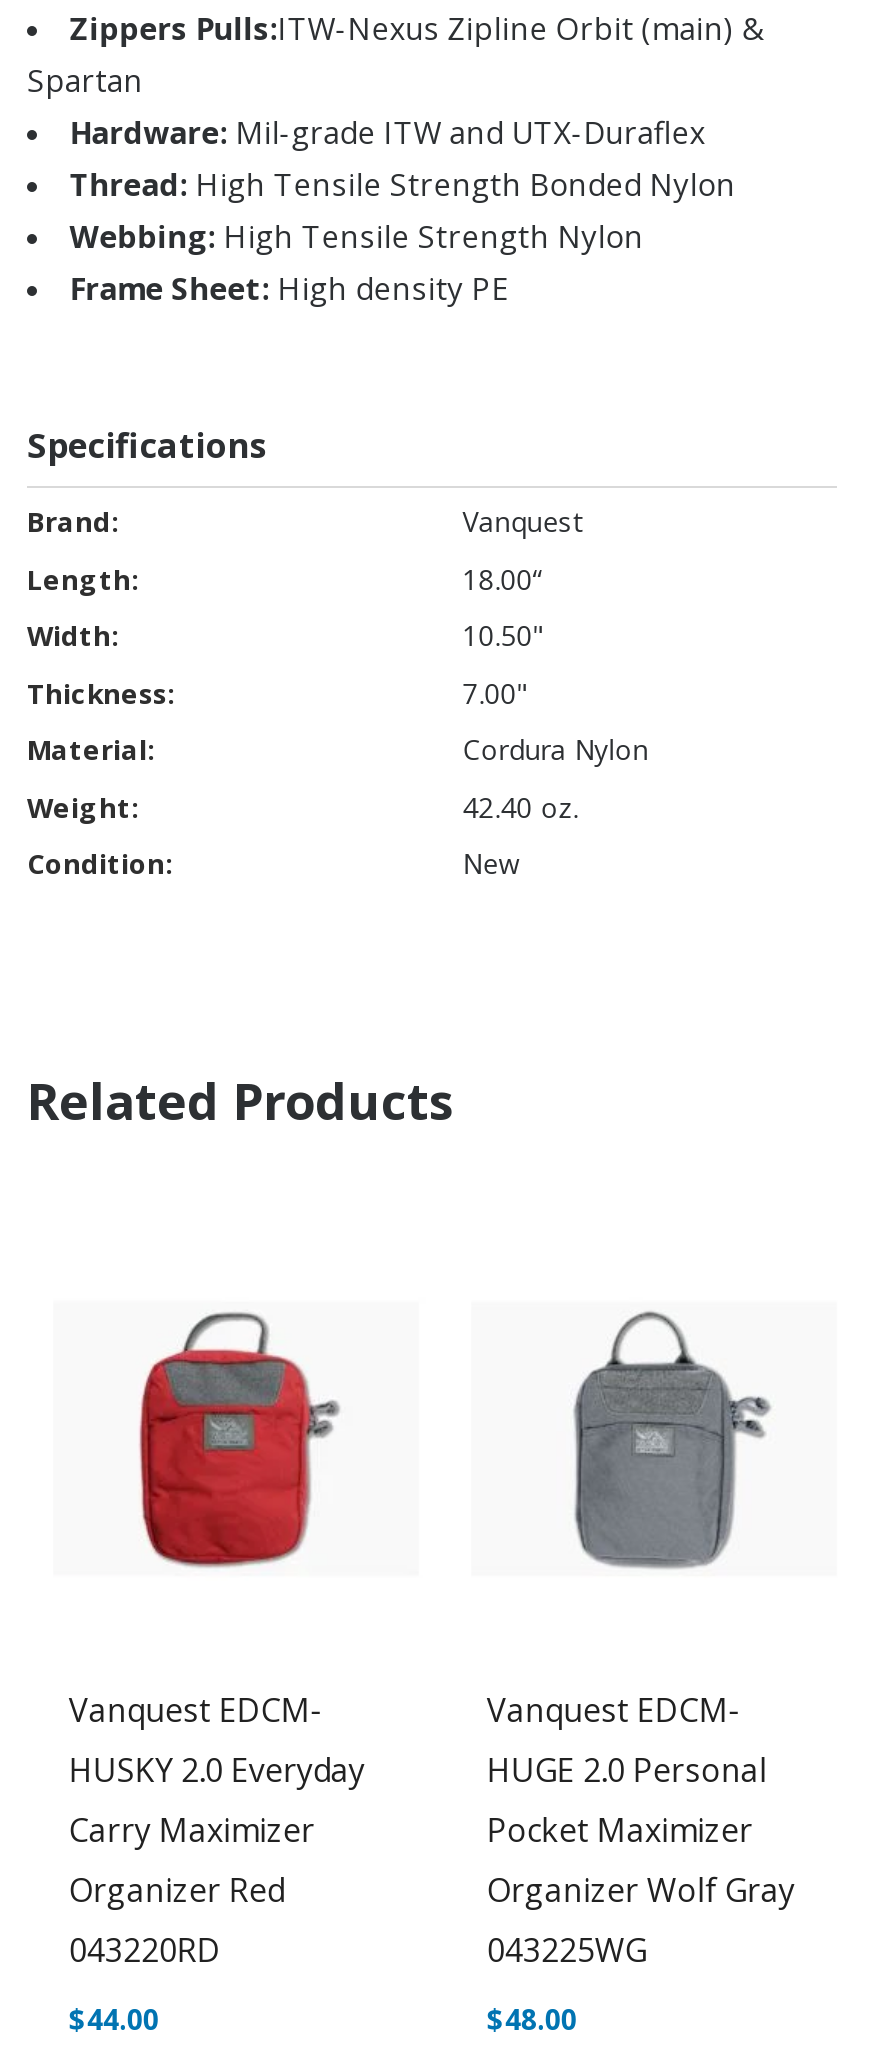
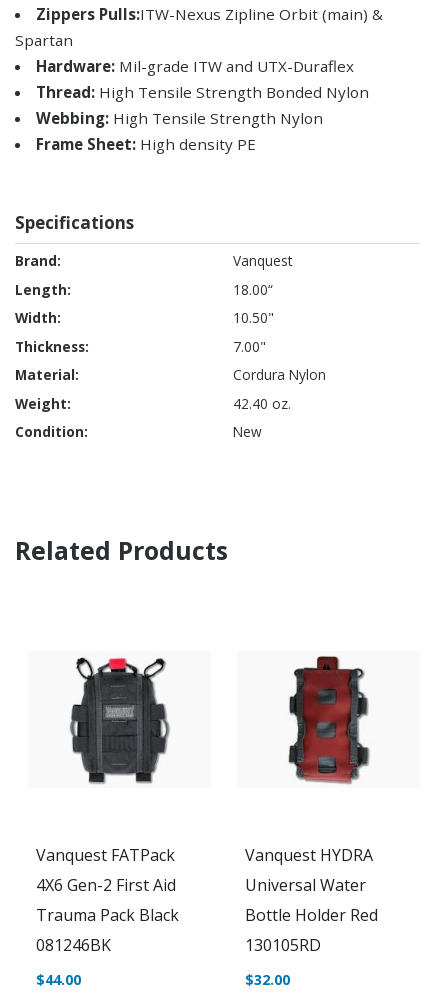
- [image]
+ [image]

- [image]
+ [image]

- Vanquest EDCM-
- HUSKY 2.0 Everyday
- Carry Maximizer
- Organizer Red
- 043220RD
+ Vanquest FATPack
+ 4X6 Gen-2 First Aid
+ Trauma Pack Black
+ 081246BK

- Vanquest EDCM-
- HUGE 2.0 Personal
- Pocket Maximizer
- Organizer Wolf Gray
- 043225WG
+ Vanquest HYDRA
+ Universal Water
+ Bottle Holder Red
+ 130105RD

- $48.00
+ $32.00
